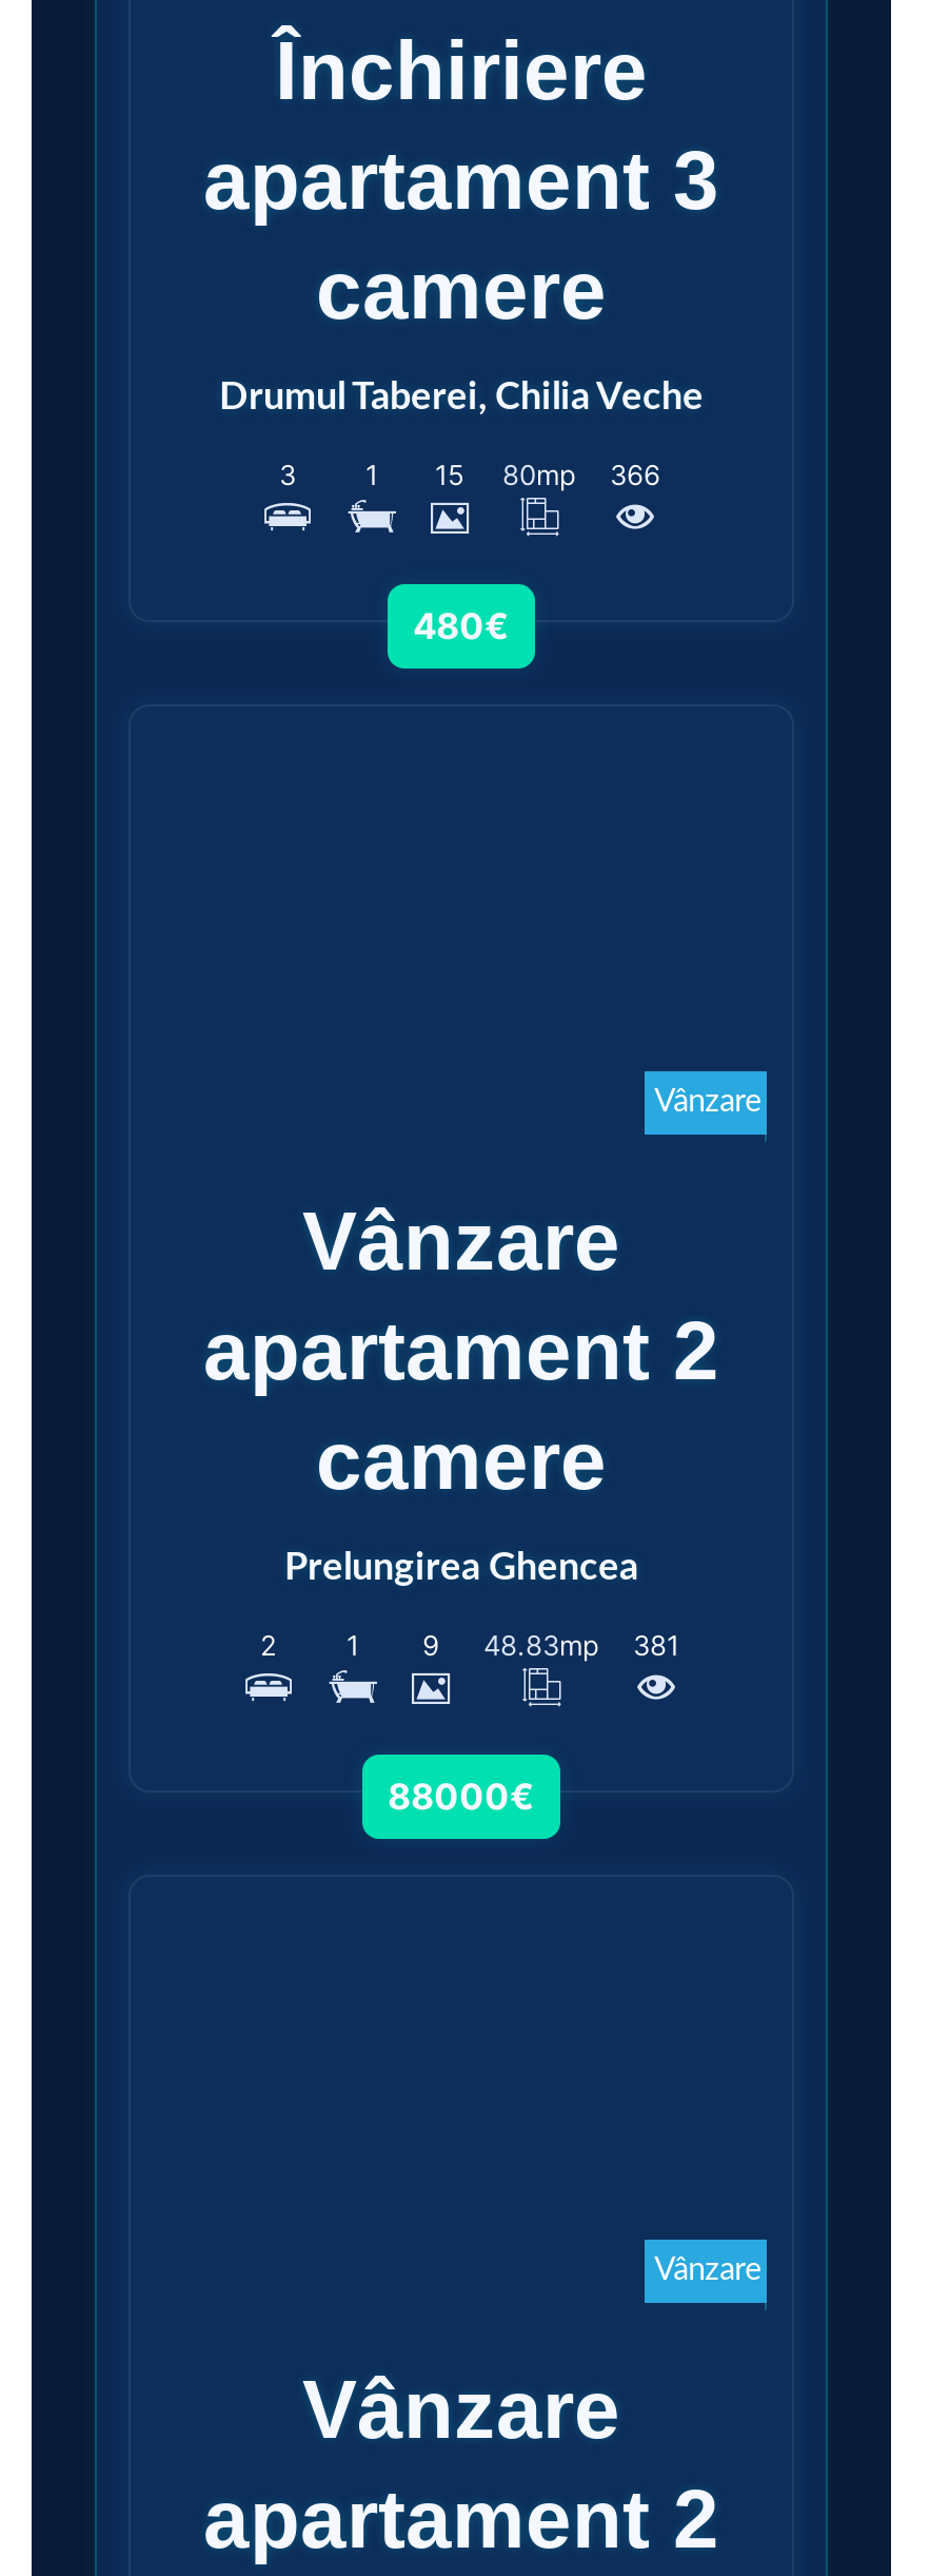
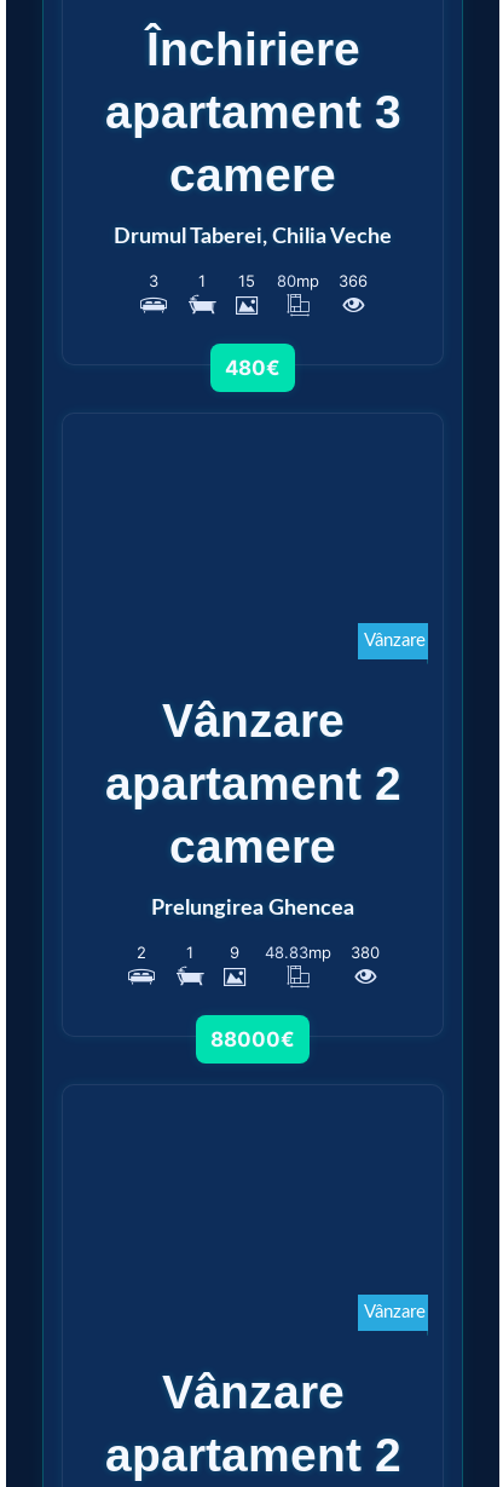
- 1 9 48.83mp 381
+ 1 9 48.83mp 380
